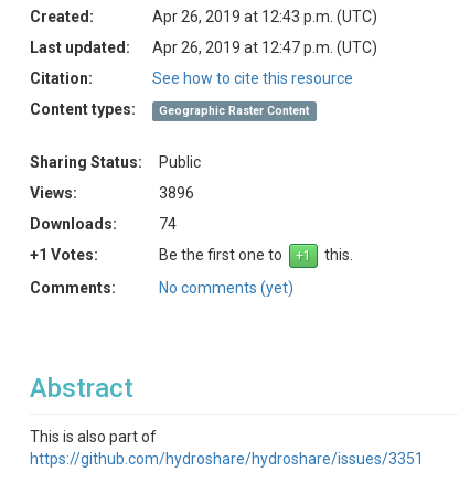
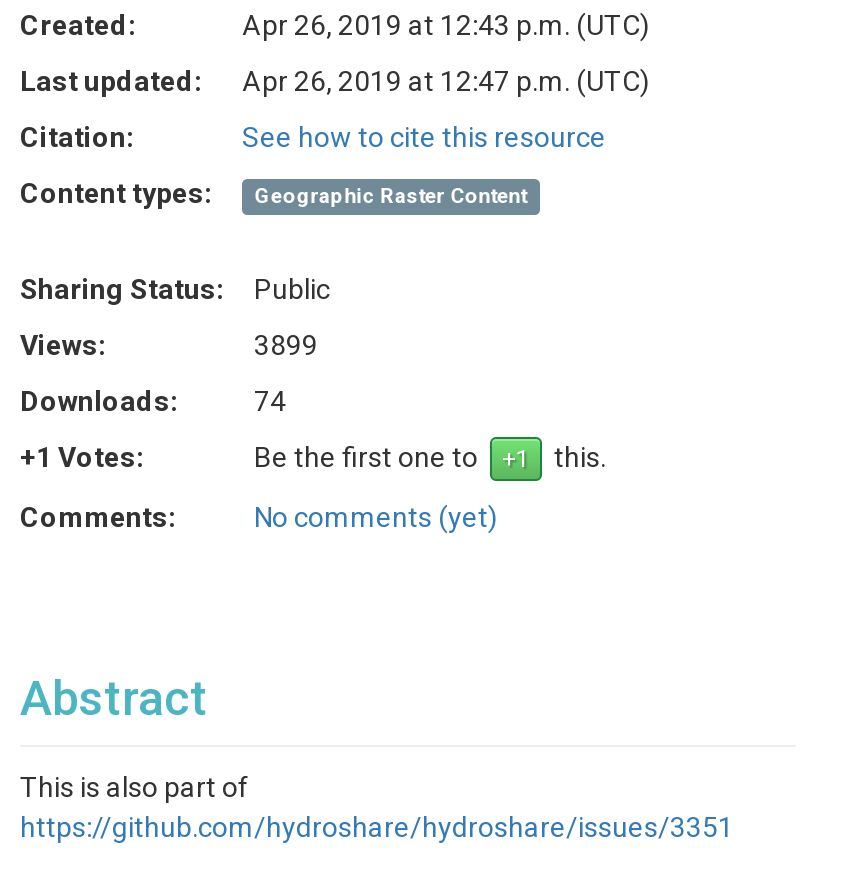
- 3896
+ 3899
